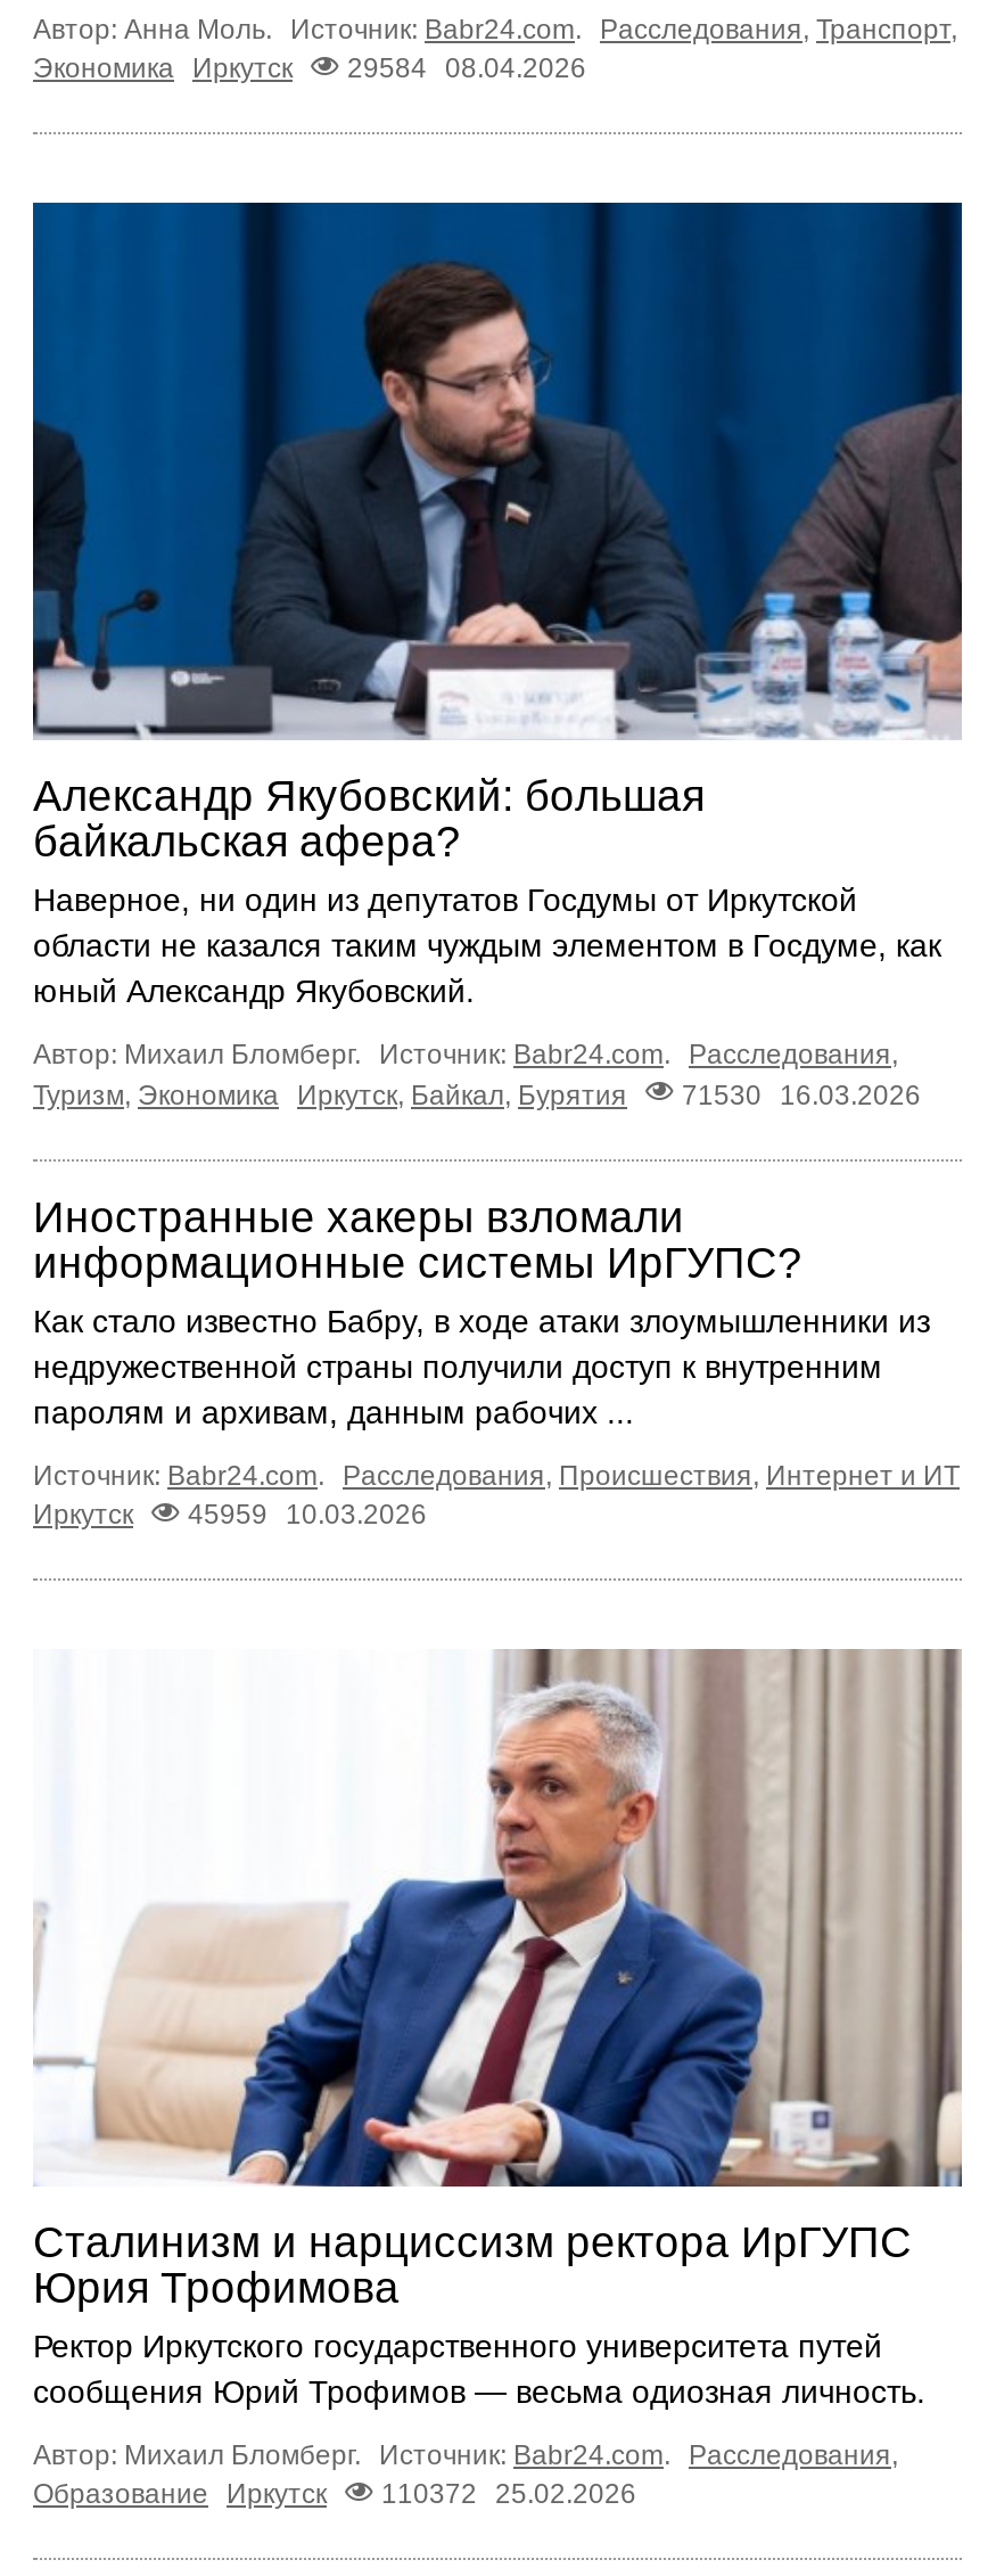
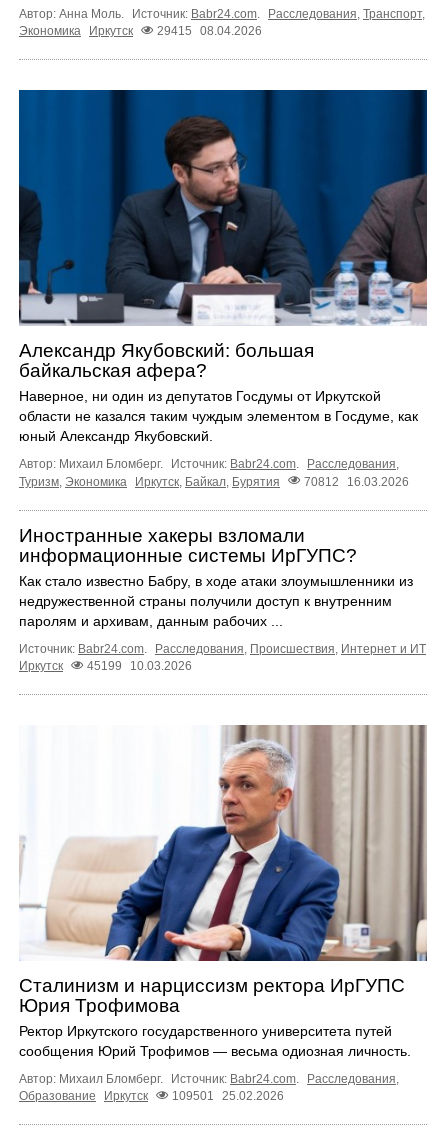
- Экономика Иркутск 29584 08.04.2026
+ Экономика Иркутск 29415 08.04.2026

- Туризм, Экономика Иркутск, Байкал, Бурятия 71530 16.03.2026
+ Туризм, Экономика Иркутск, Байкал, Бурятия 70812 16.03.2026

- Иркутск 45959 10.03.2026
+ Иркутск 45199 10.03.2026

- Образование Иркутск 110372 25.02.2026
+ Образование Иркутск 109501 25.02.2026
